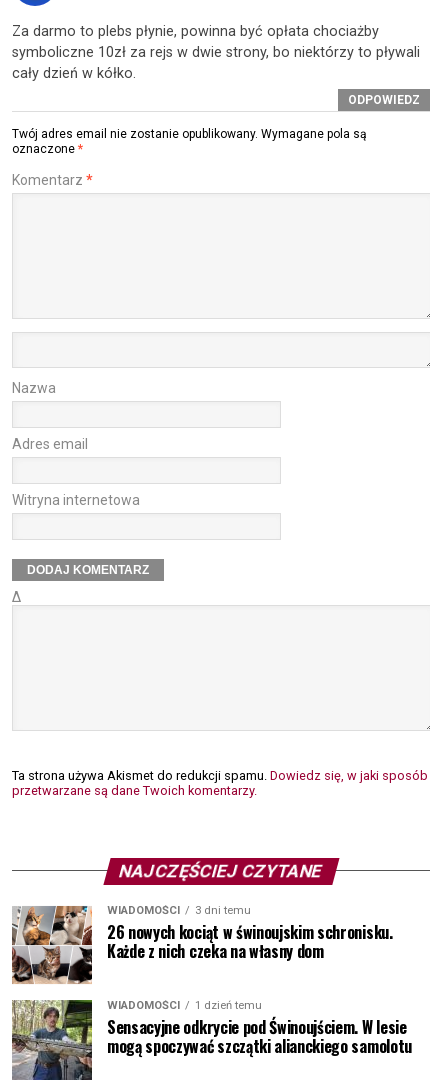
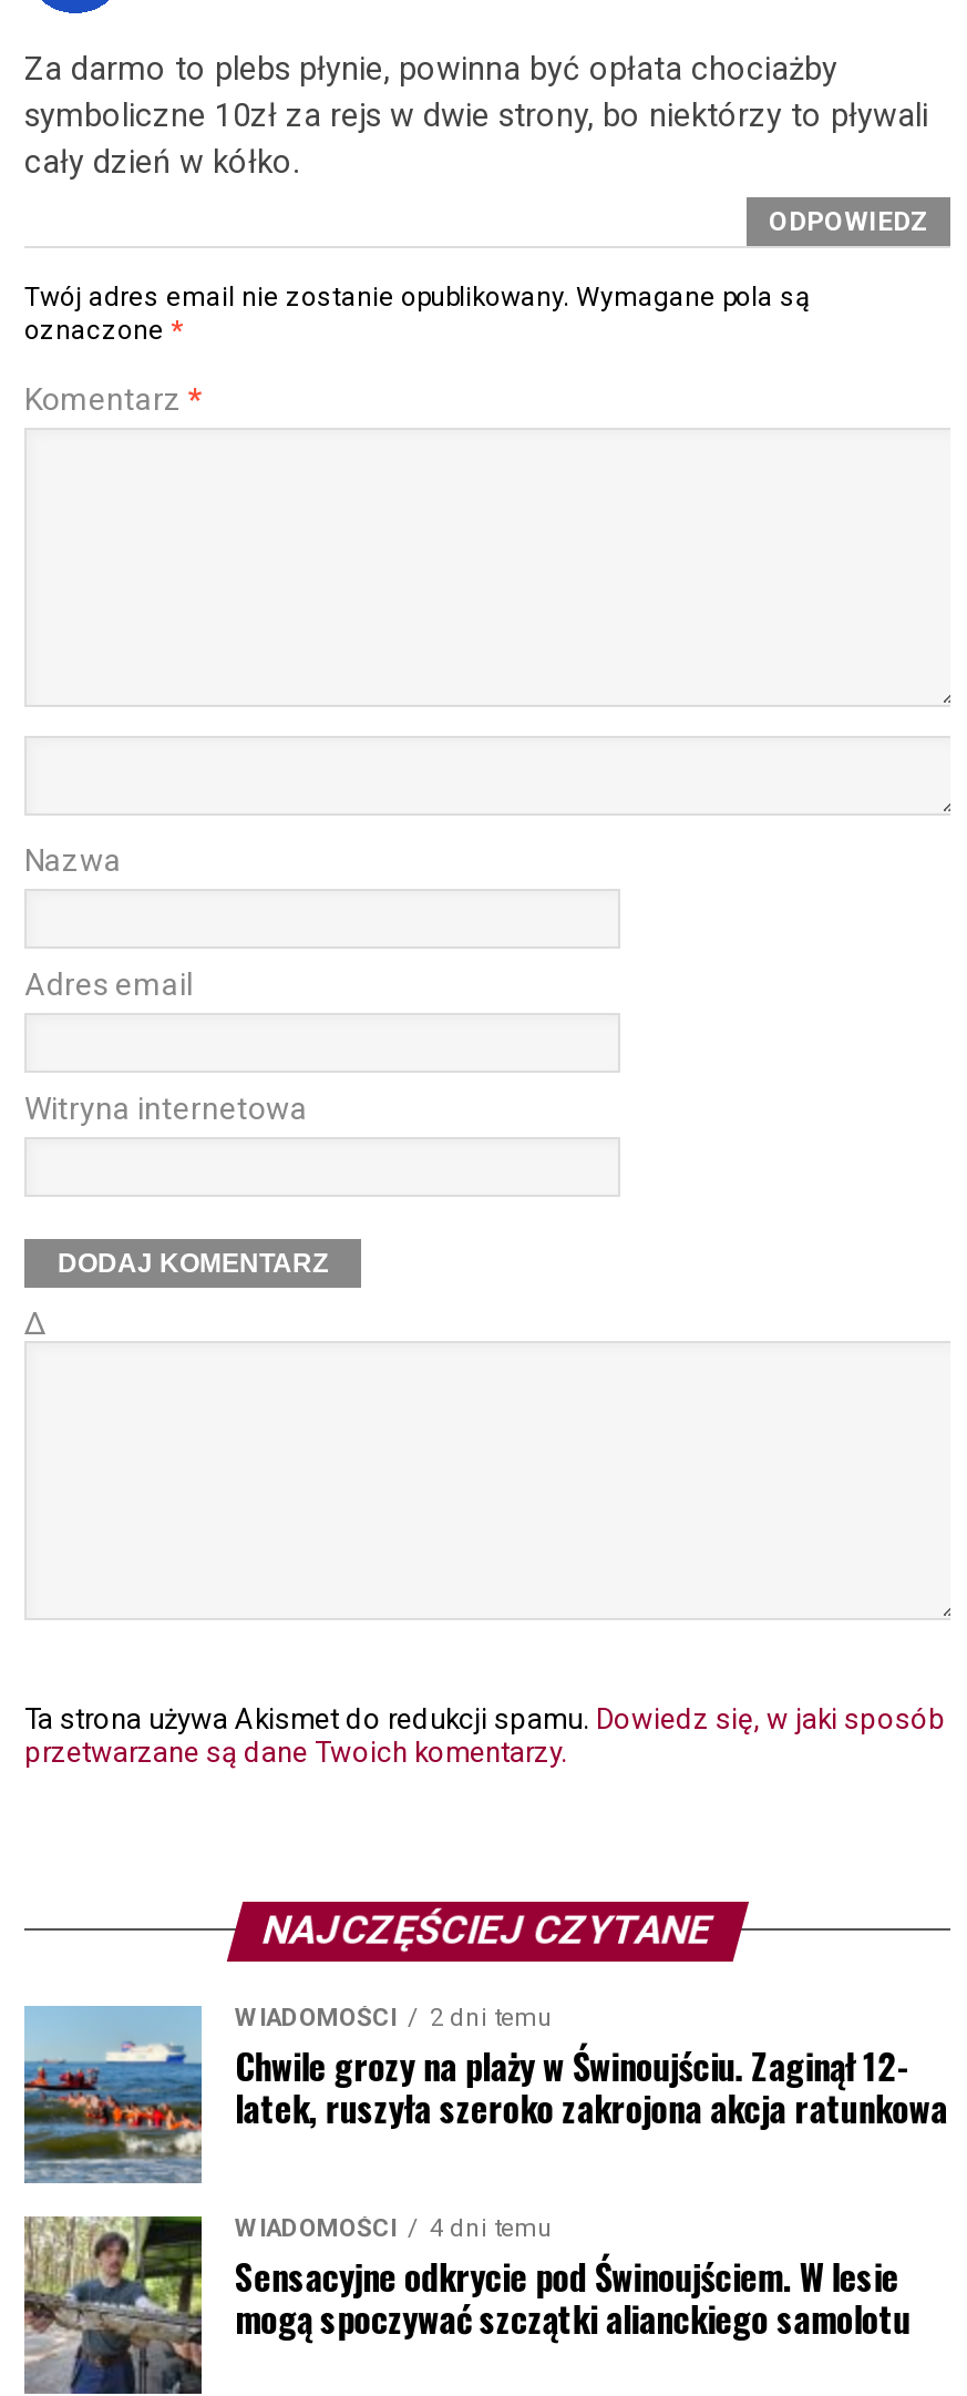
- [image]
- 3 dni temu
- 26 nowych kociąt w świnoujskim schronisku.
- Każde z nich czeka na własny dom
+ [image]
+ 2 dni temu
+ Chwile grozy na plaży w Świnoujściu. Zaginął 12-
+ latek, ruszyła szeroko zakrojona akcja ratunkowa

- WIADOMOŚCI 1 dzień temu
+ WIADOMOŚCI 4 dni temu
